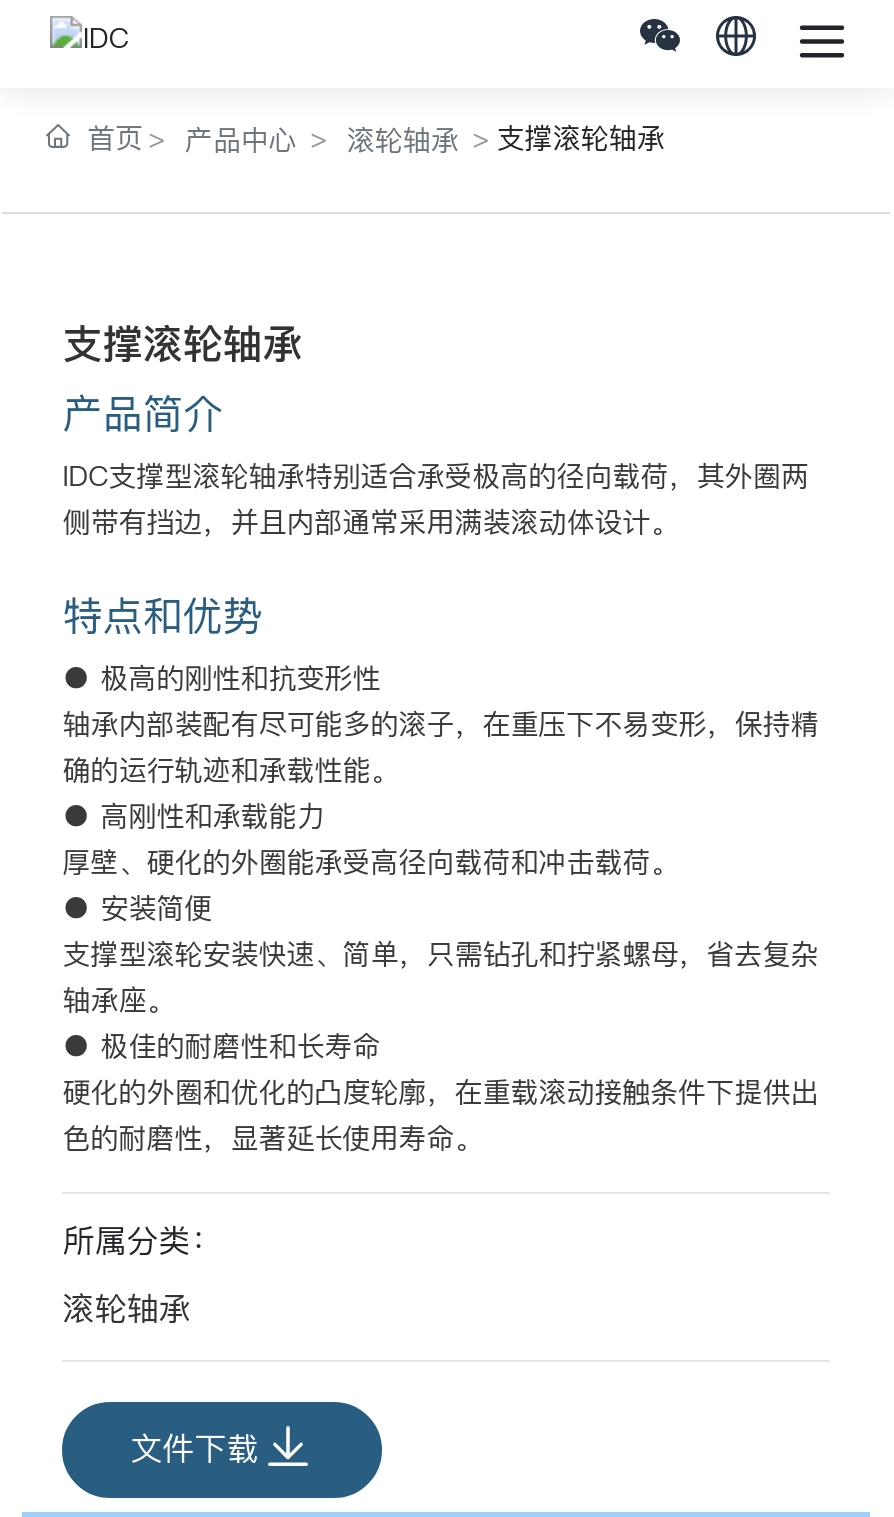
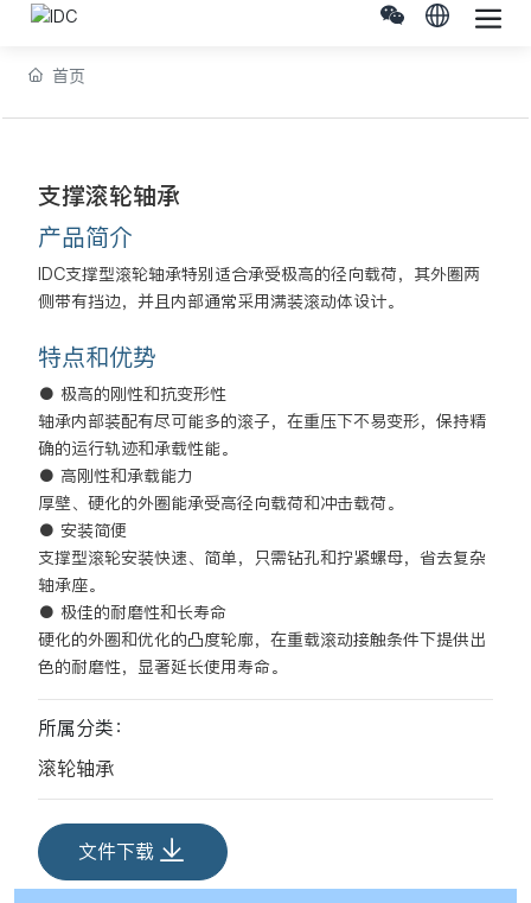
- 产品中心
- 滚轮轴承
- 支撑滚轮轴承
